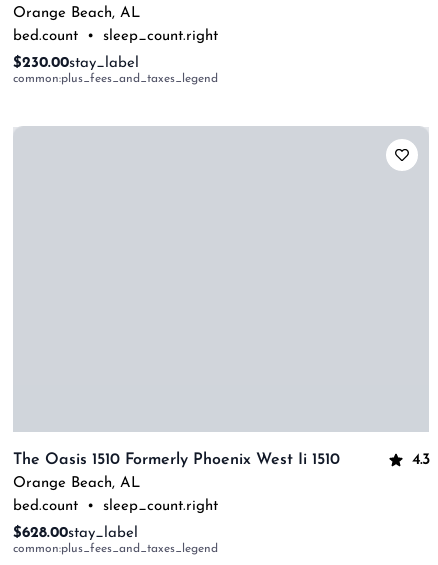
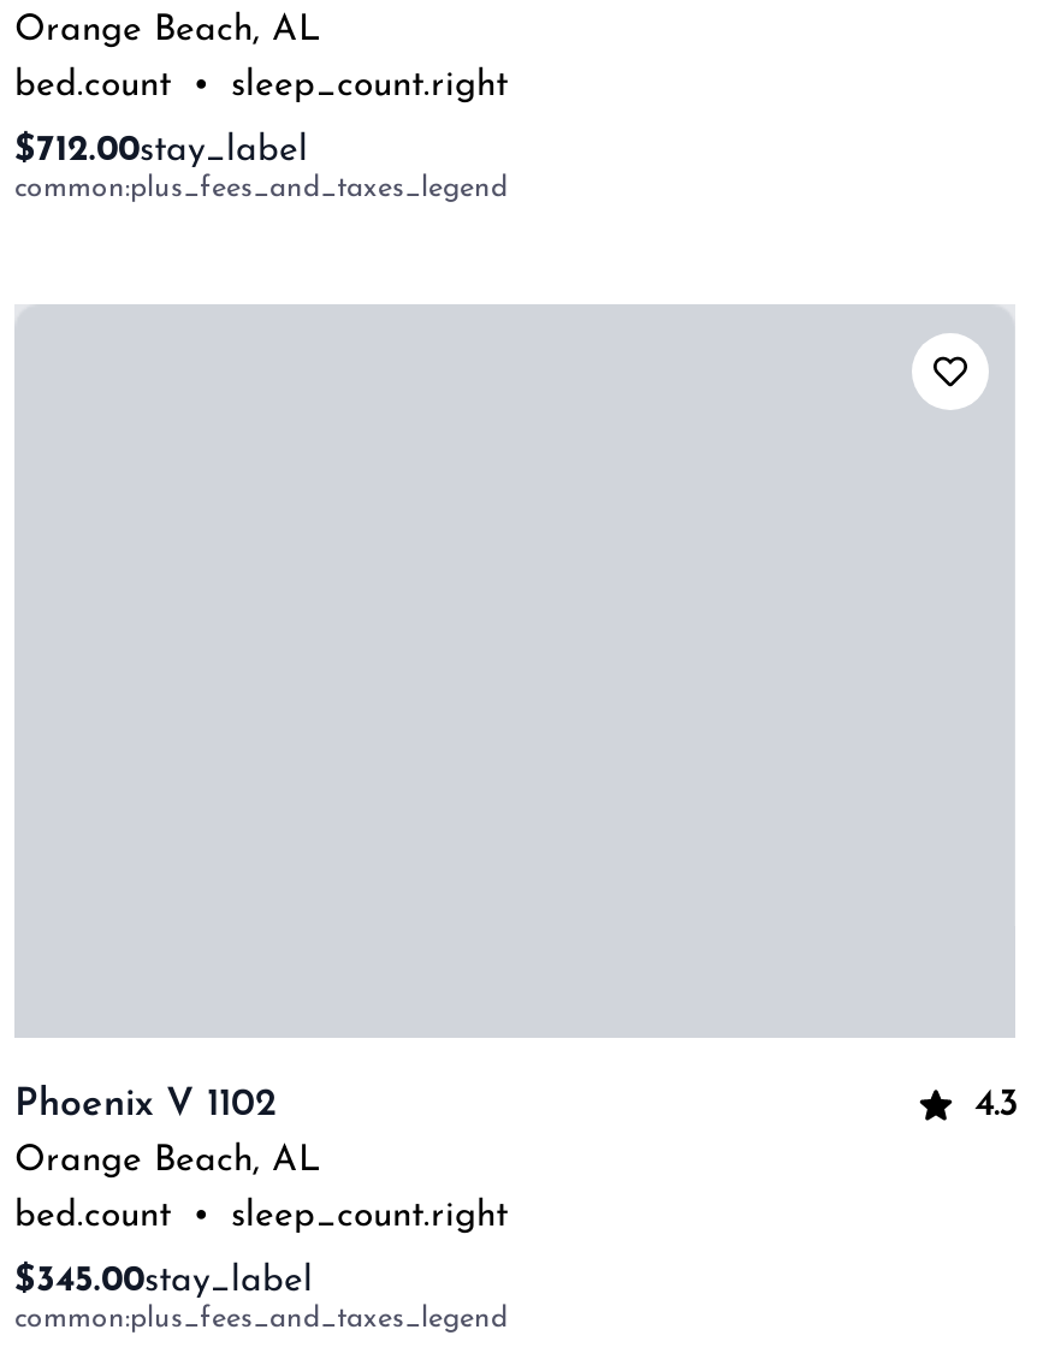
- $230.00stay_label
+ $712.00stay_label

- The Oasis 1510 Formerly Phoenix West Ii 1510
+ Phoenix V 1102

- $628.00stay_label
+ $345.00stay_label
